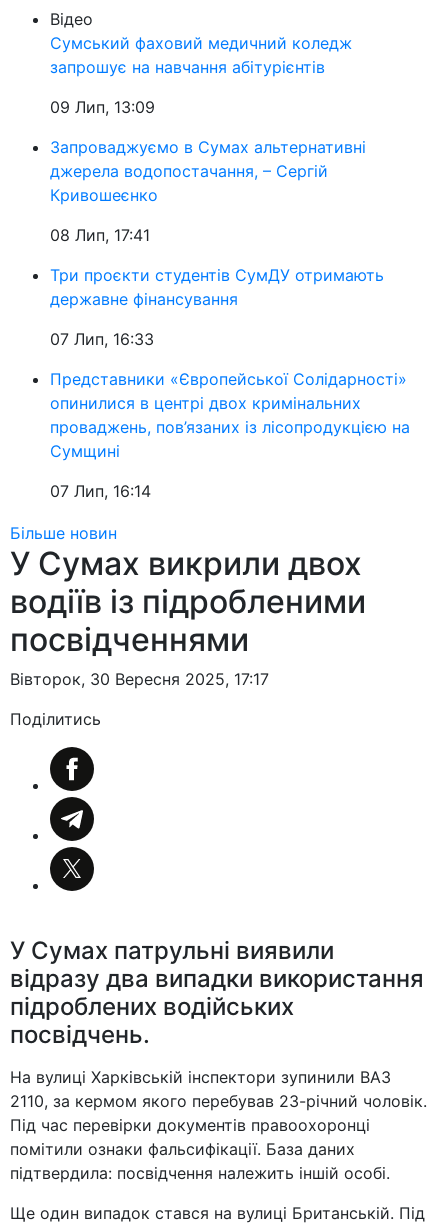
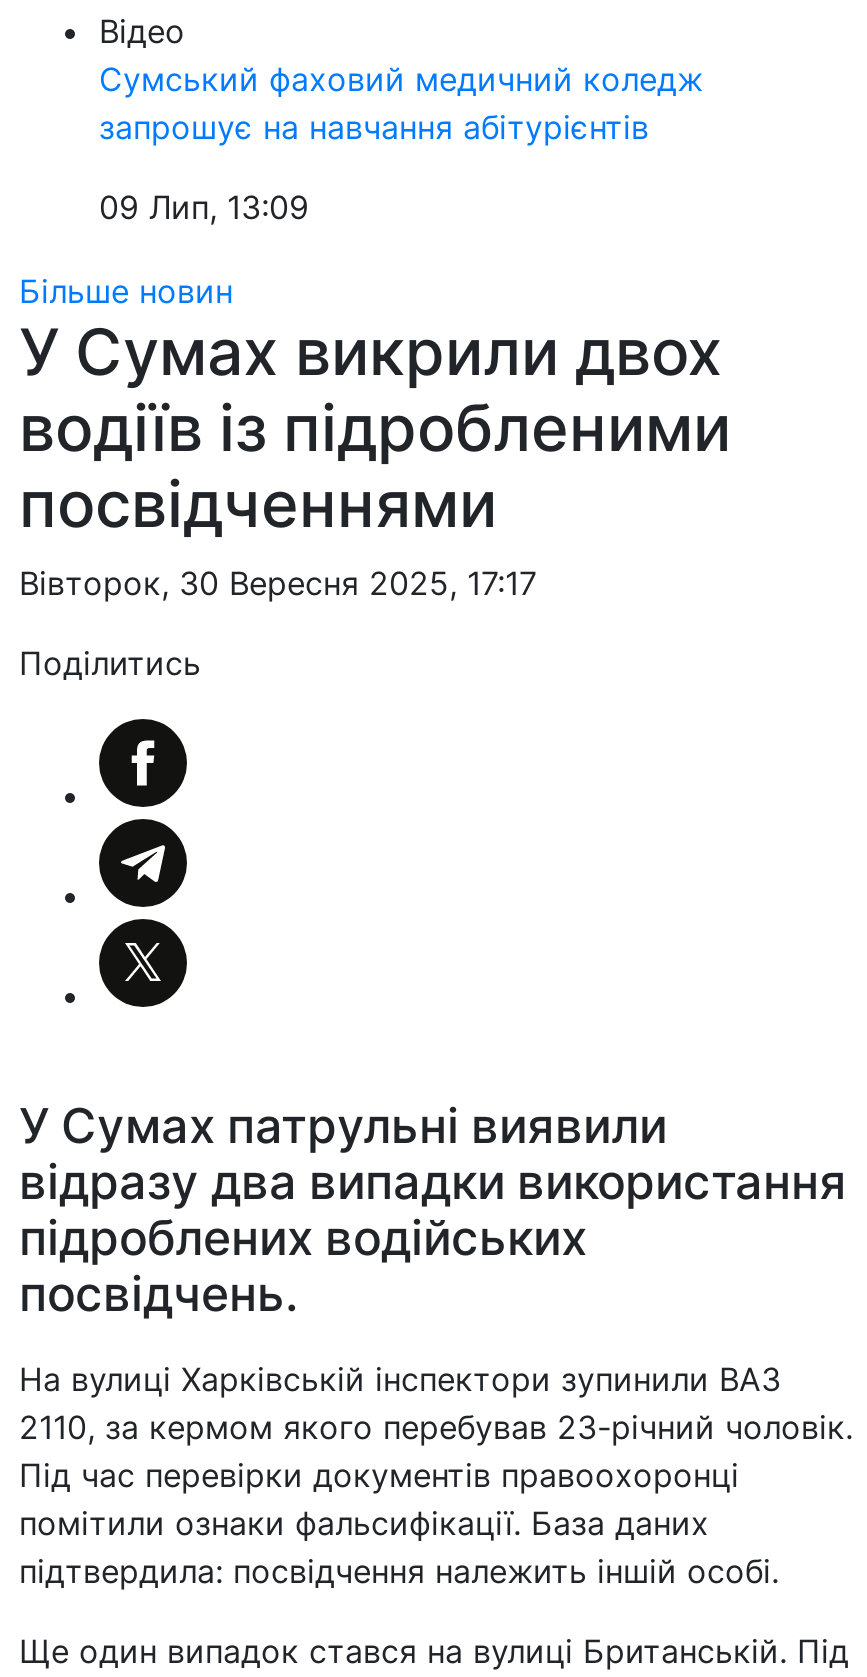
- Запроваджуємо в Сумах альтернативні
- джерела водопостачання, – Сергій
- Кривошеєнко
- 08 Лип, 17:41
- Три проєкти студентів СумДУ отримають
- державне фінансування
- 07 Лип, 16:33
- Представники «Європейської Солідарності»
- опинилися в центрі двох кримінальних
- проваджень, пов’язаних із лісопродукцією на
- Сумщині
- 07 Лип, 16:14
